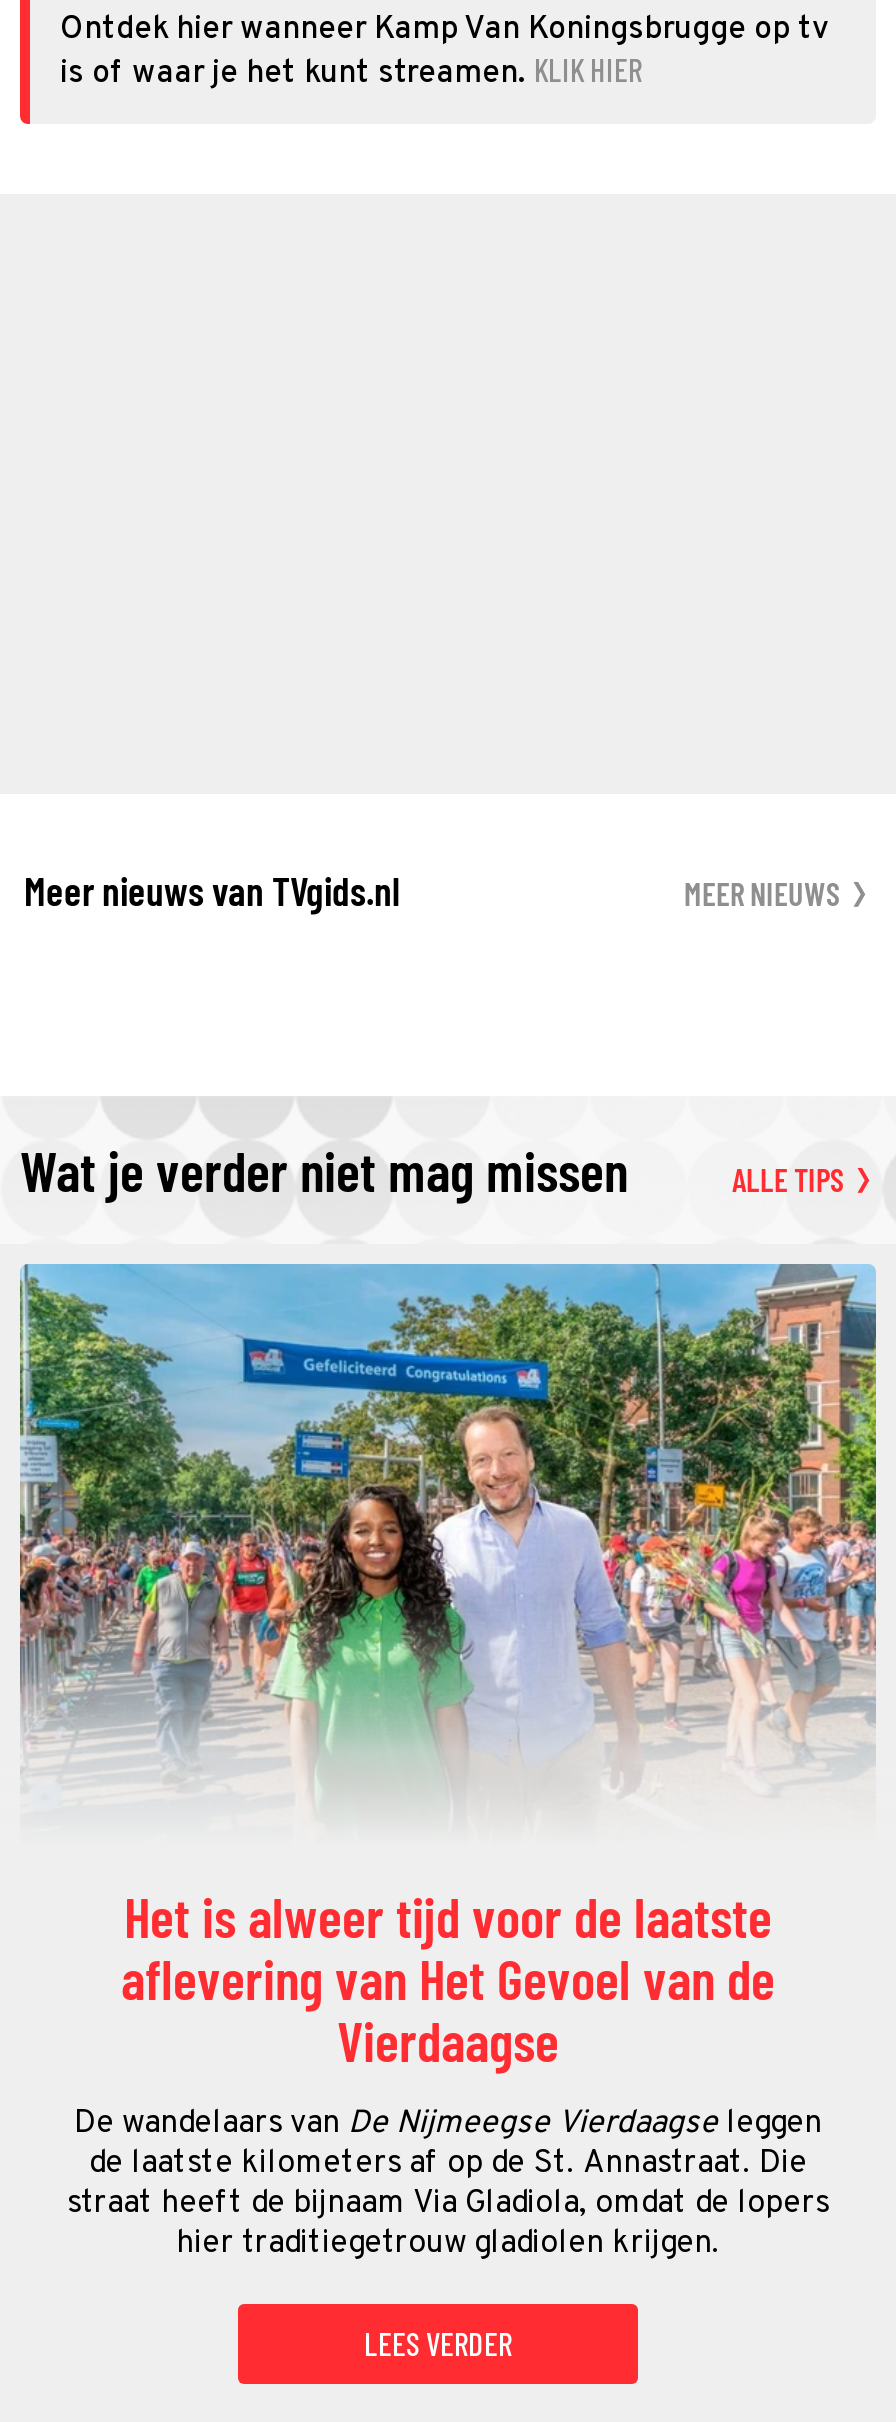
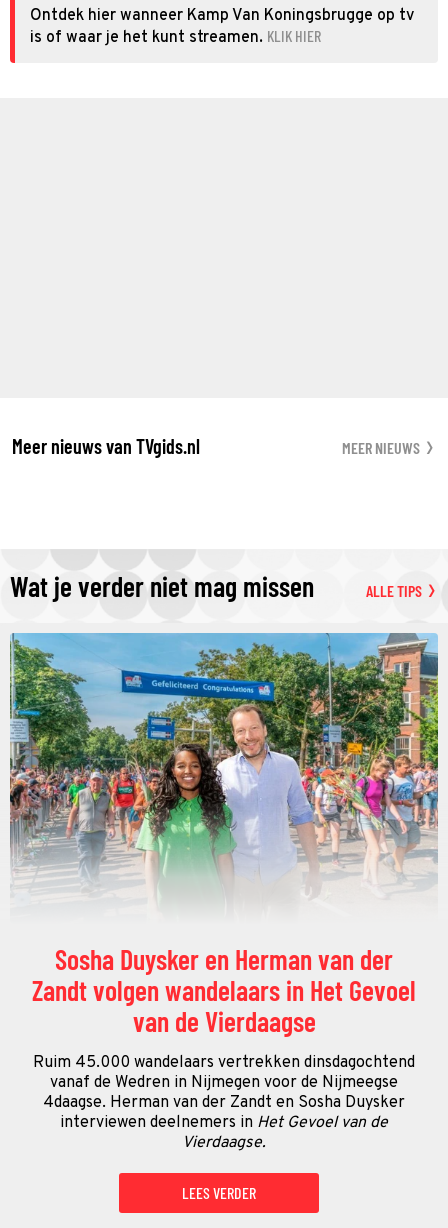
- Het is alweer tijd voor de laatste
- aflevering van Het Gevoel van de
- Vierdaagse
- De wandelaars van De Nijmeegse Vierdaagse leggen
- de laatste kilometers af op de St. Annastraat. Die
- straat heeft de bijnaam Via Gladiola, omdat de lopers
- hier traditiegetrouw gladiolen krijgen.
+ Sosha Duysker en Herman van der
+ Zandt volgen wandelaars in Het Gevoel
+ van de Vierdaagse
+ Ruim 45.000 wandelaars vertrekken dinsdagochtend
+ vanaf de Wedren in Nijmegen voor de Nijmeegse
+ 4daagse. Herman van der Zandt en Sosha Duysker
+ interviewen deelnemers in Het Gevoel van de
+ Vierdaagse.
